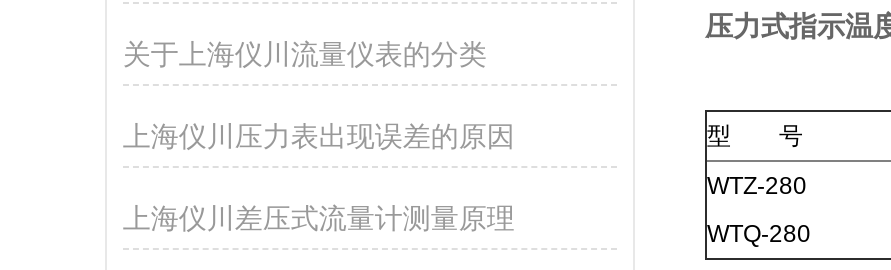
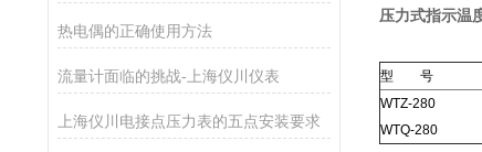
- 关于上海仪川流量仪表的分类
+ 热电偶的正确使用方法

- 上海仪川压力表出现误差的原因
+ 流量计面临的挑战-上海仪川仪表

- 上海仪川差压式流量计测量原理
+ 上海仪川电接点压力表的五点安装要求
